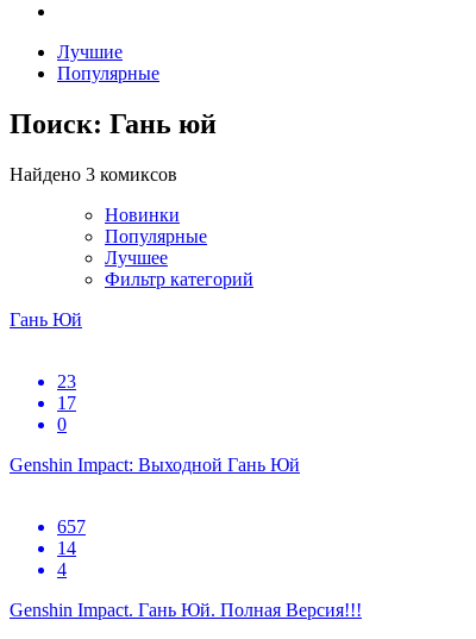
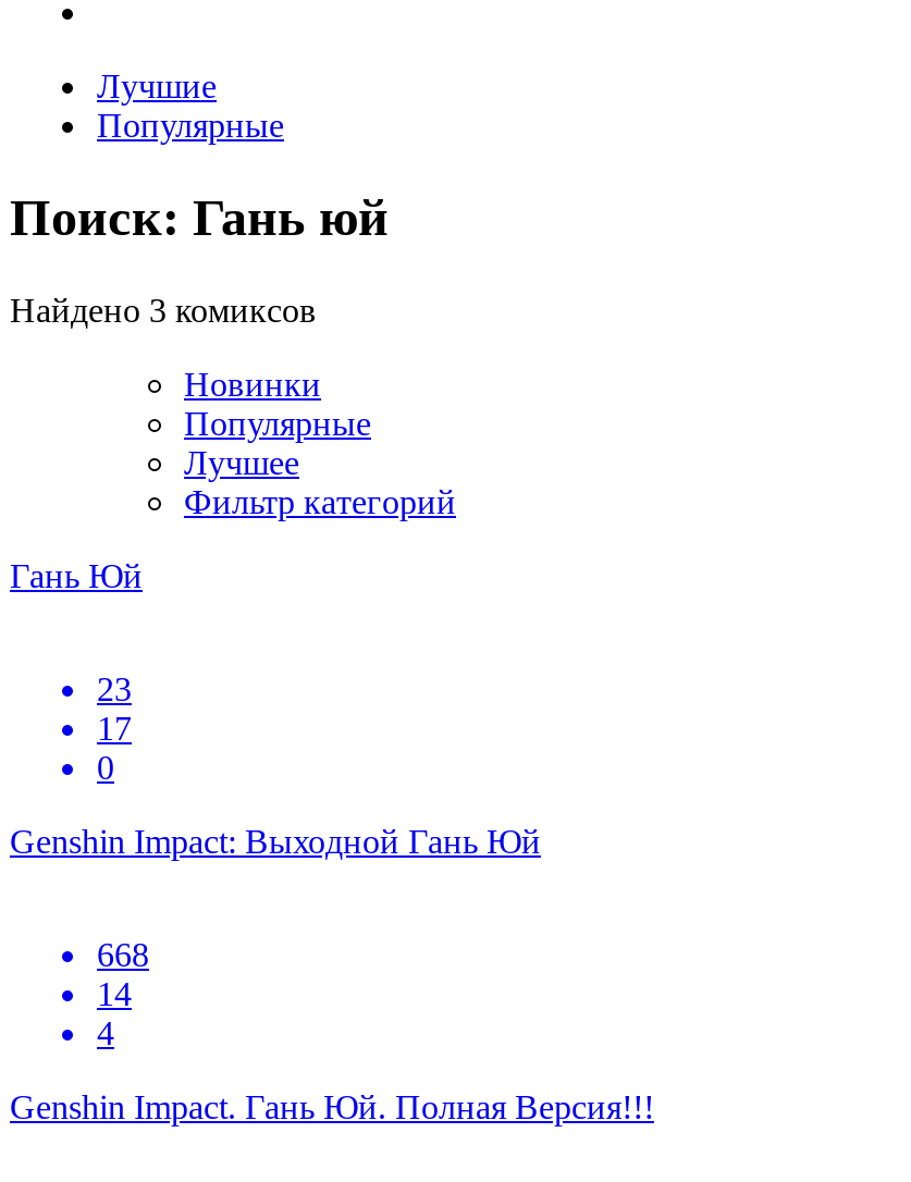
- 657
+ 668
